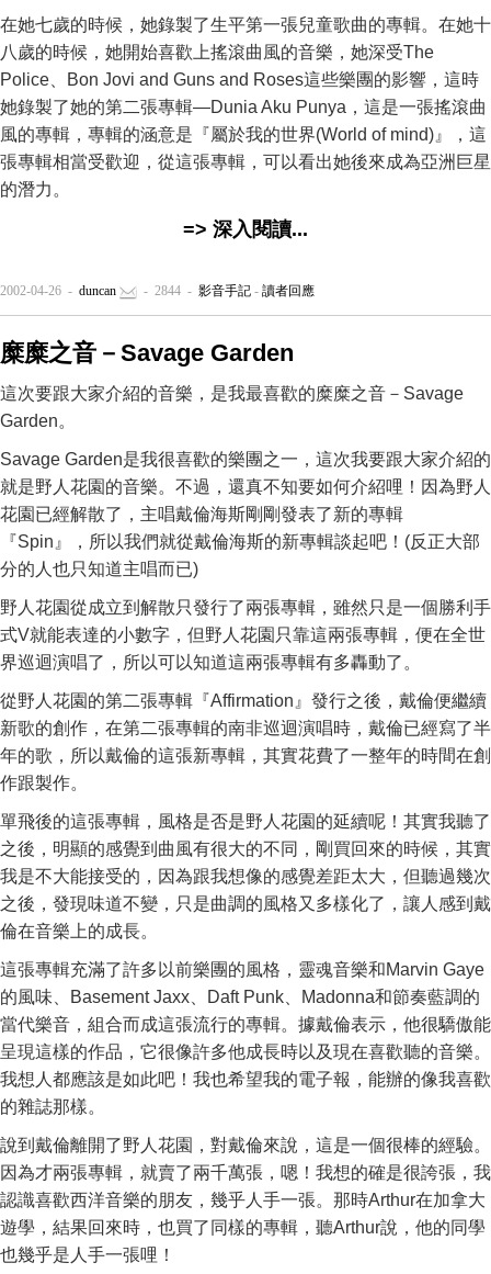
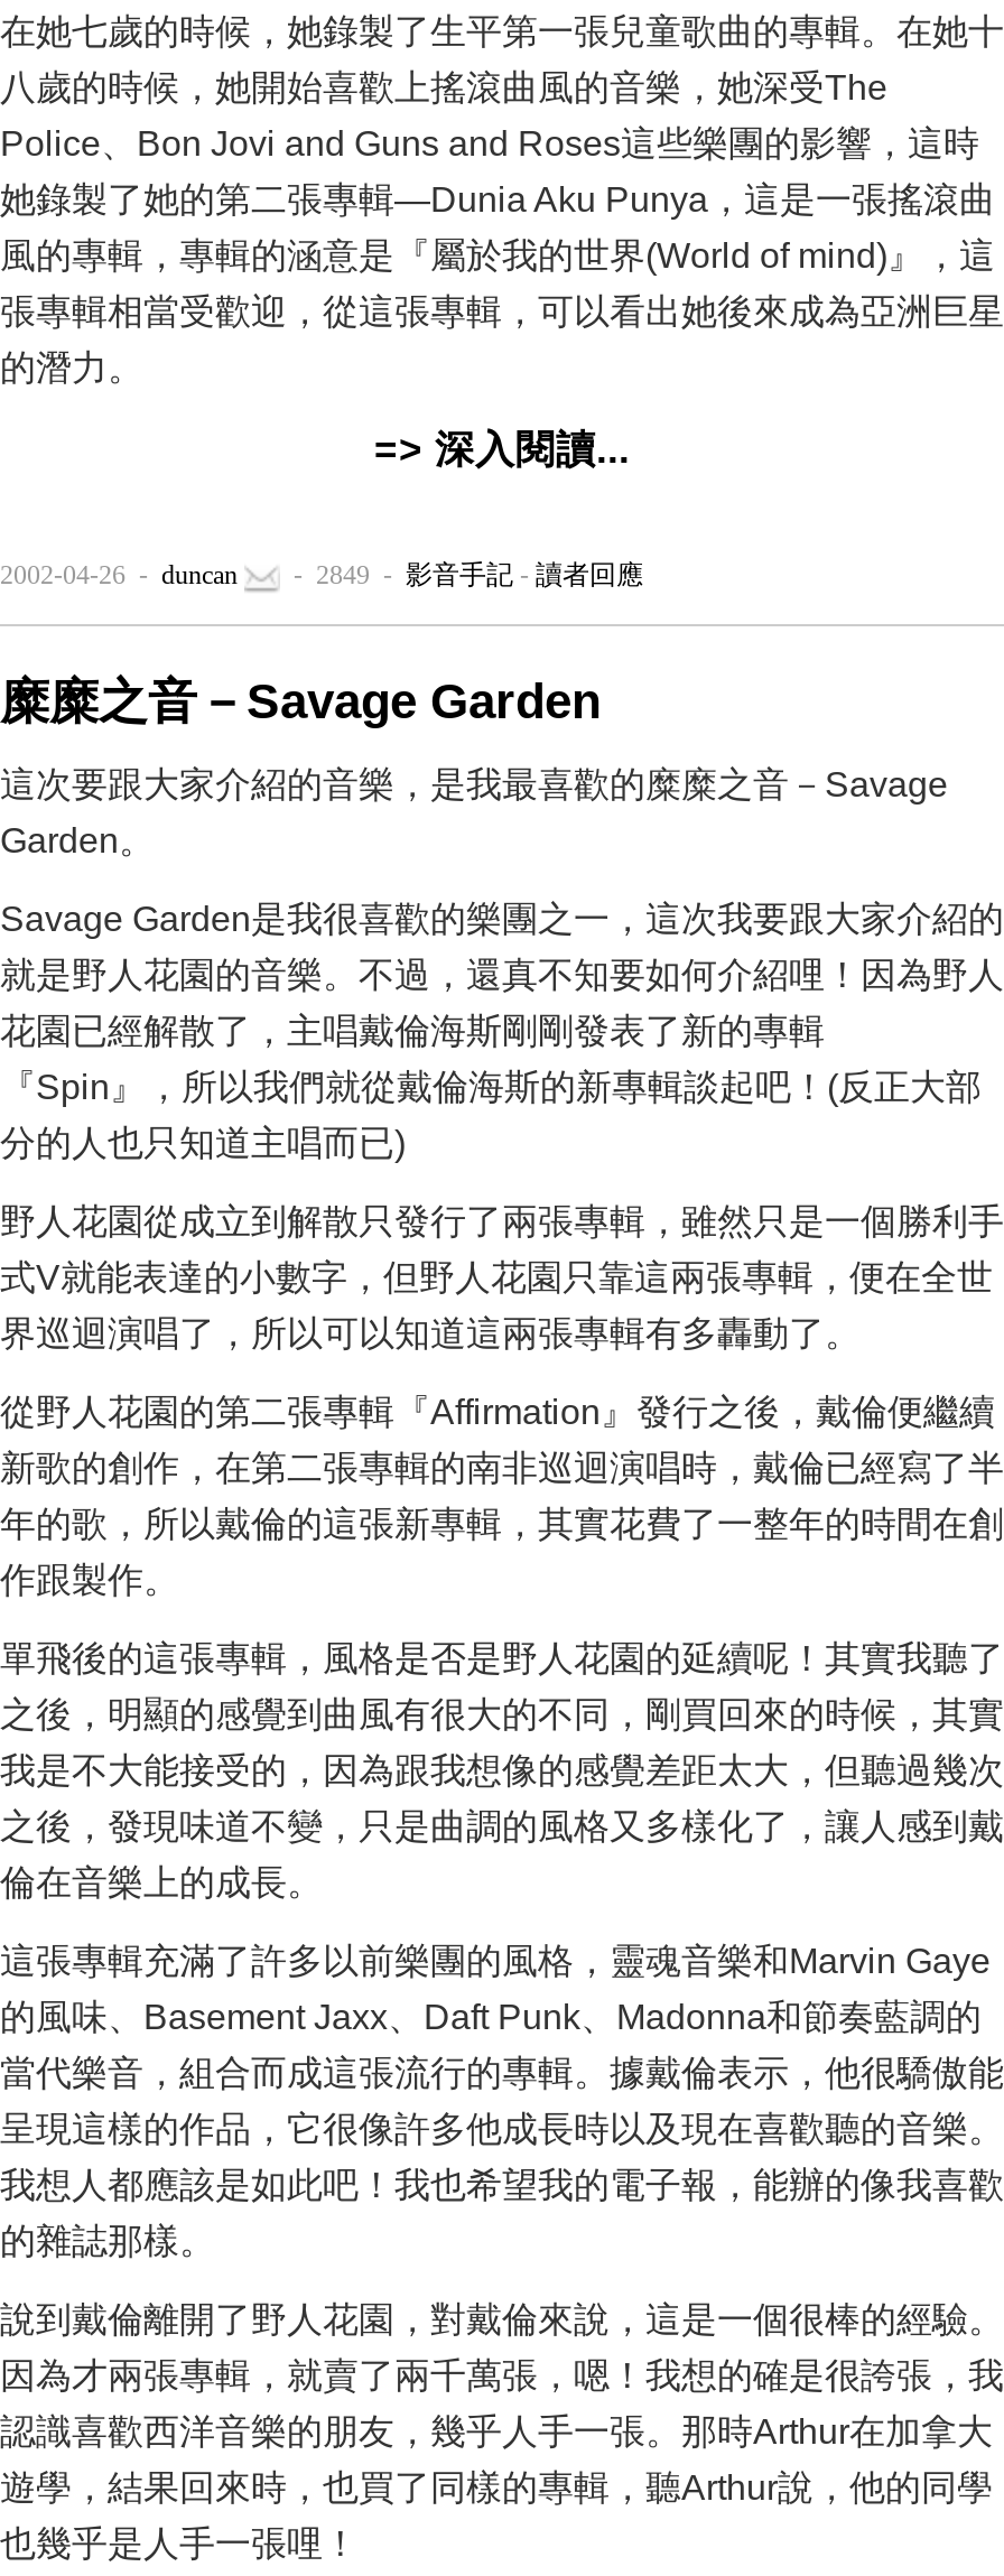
- - 2844 -影音手記-讀者回應
+ - 2849 -影音手記-讀者回應
